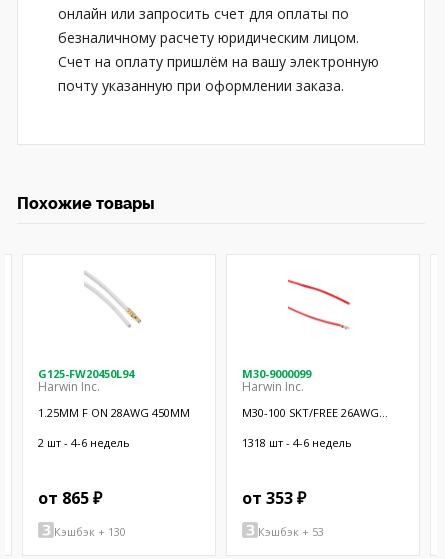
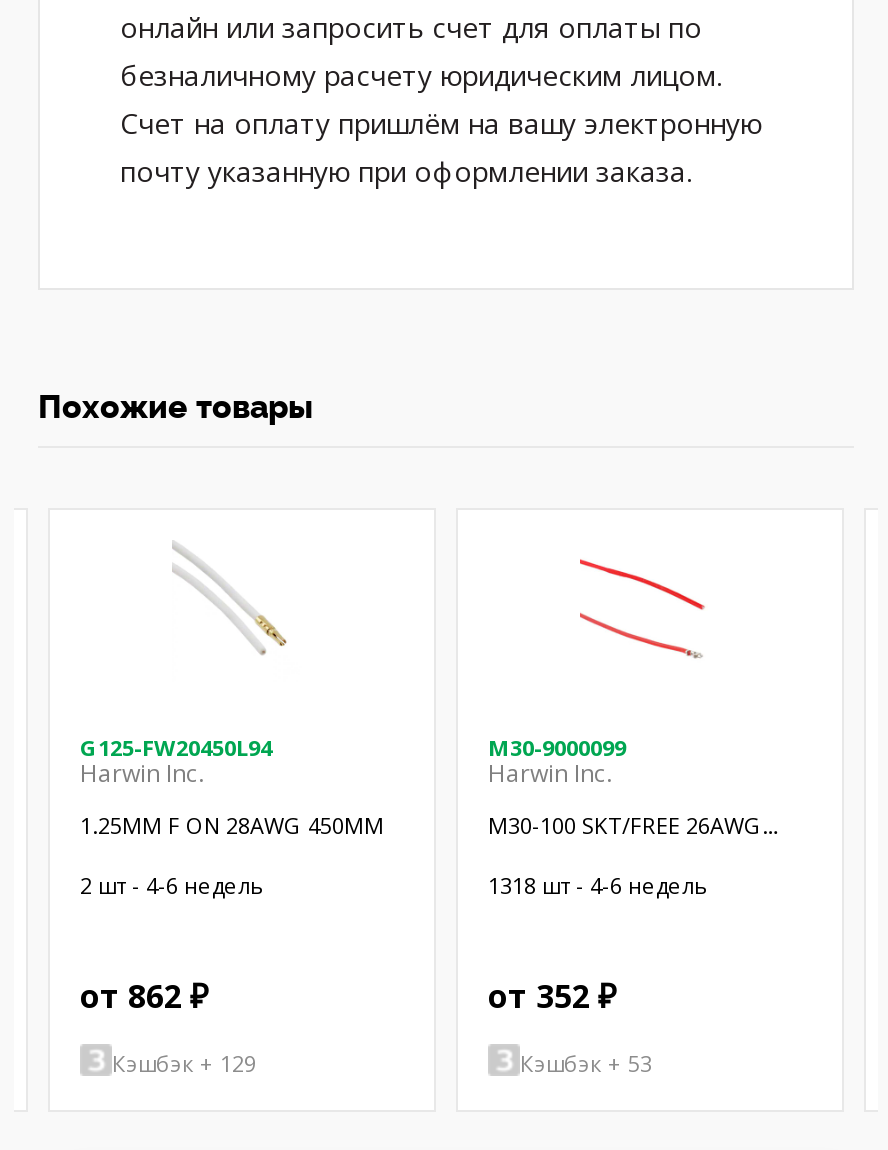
- от 865 ₽
+ от 862 ₽

- от 353 ₽
+ от 352 ₽

- Кэшбэк + 130
+ Кэшбэк + 129
